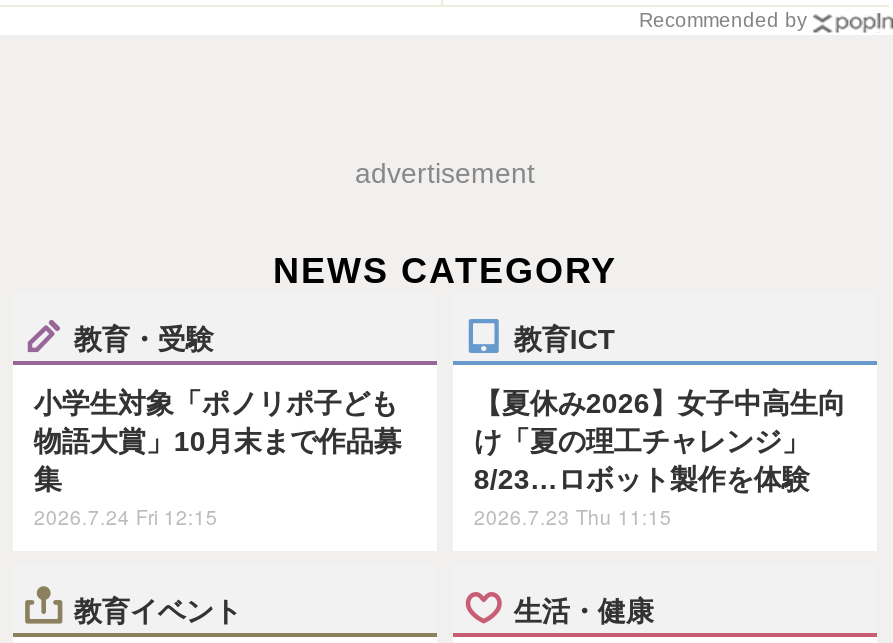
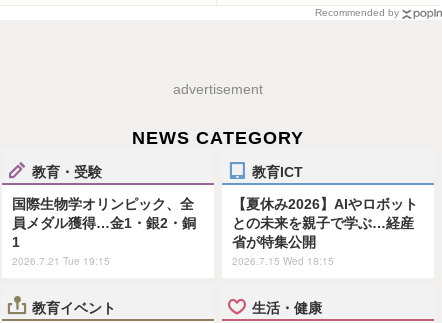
- 小学生対象「ポノリポ子ども
- 物語大賞」10月末まで作品募
- 集
- 2026.7.24 Fri 12:15
+ 国際生物学オリンピック、全
+ 員メダル獲得…金1・銀2・銅
+ 1
+ 2026.7.21 Tue 19:15

- 【夏休み2026】女子中高生向
- け「夏の理工チャレンジ」
- 8/23…ロボット製作を体験
- 2026.7.23 Thu 11:15
+ 【夏休み2026】AIやロボット
+ との未来を親子で学ぶ…経産
+ 省が特集公開
+ 2026.7.15 Wed 18:15
